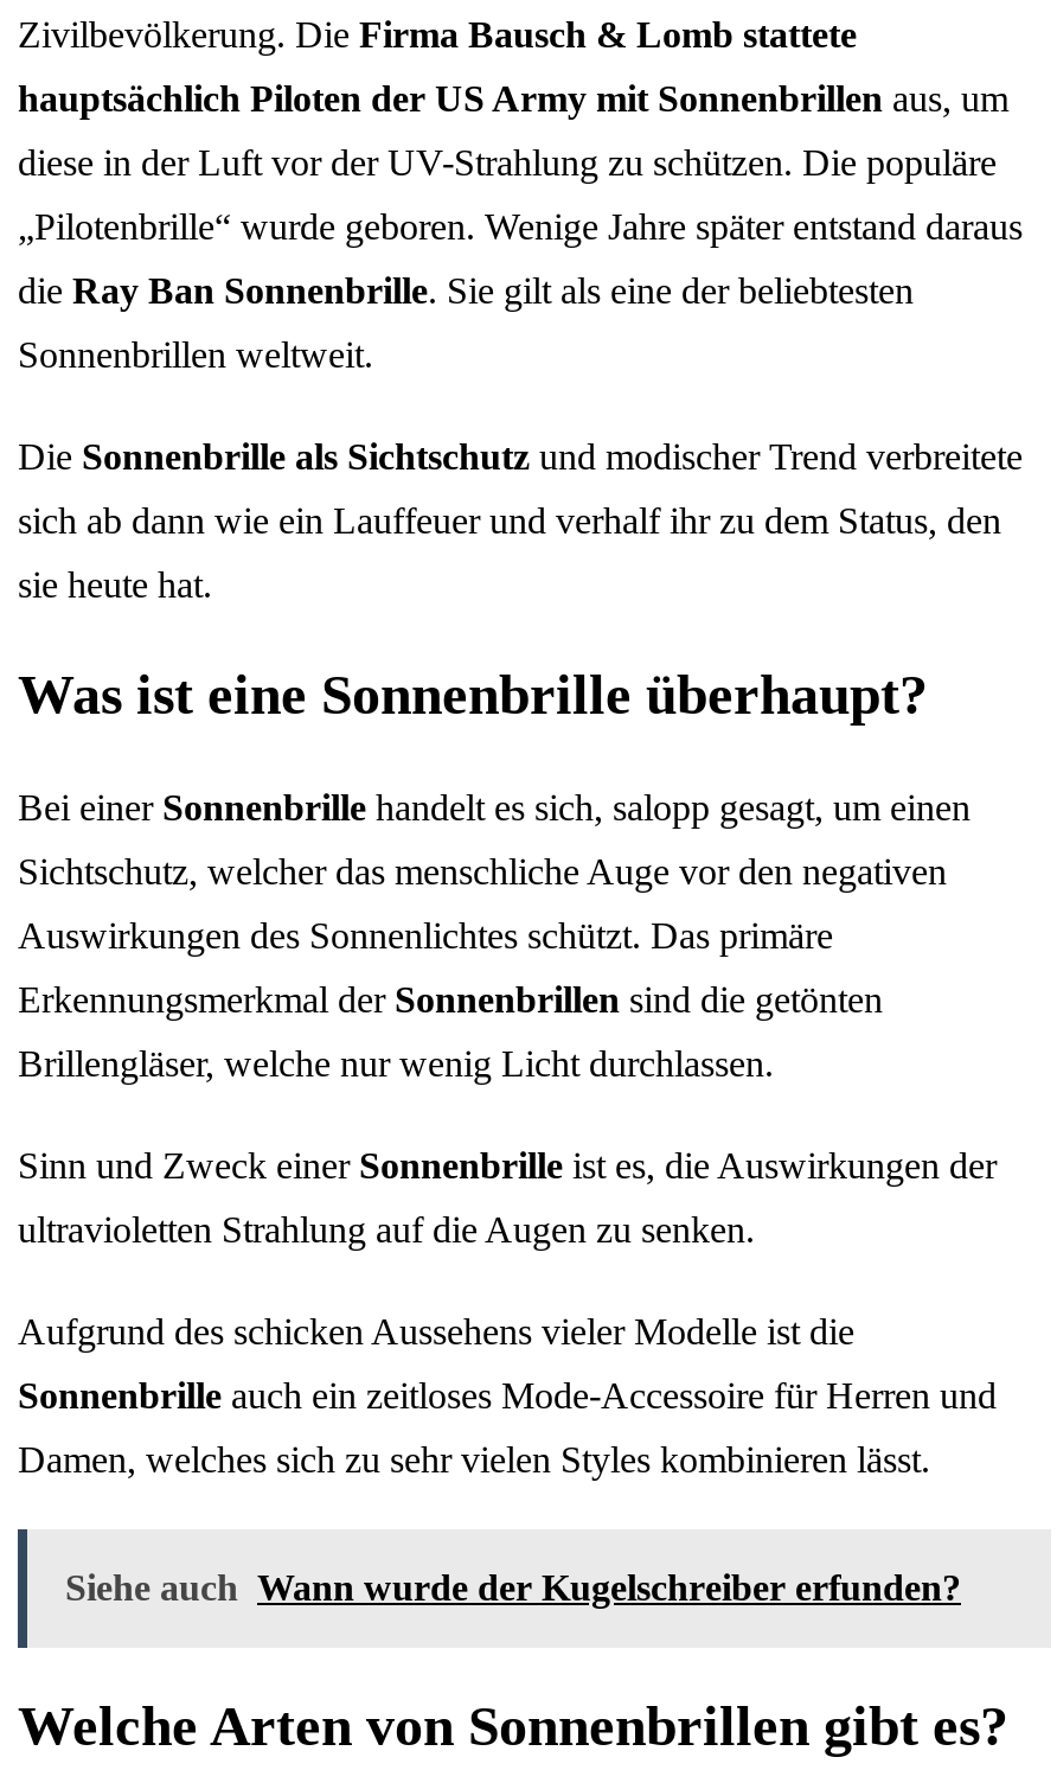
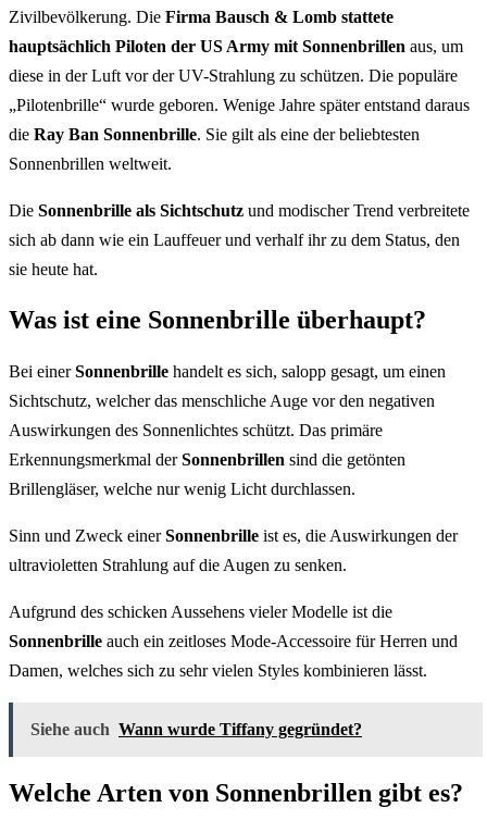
- Siehe auch Wann wurde der Kugelschreiber erfunden?
+ Siehe auch Wann wurde Tiffany gegründet?
